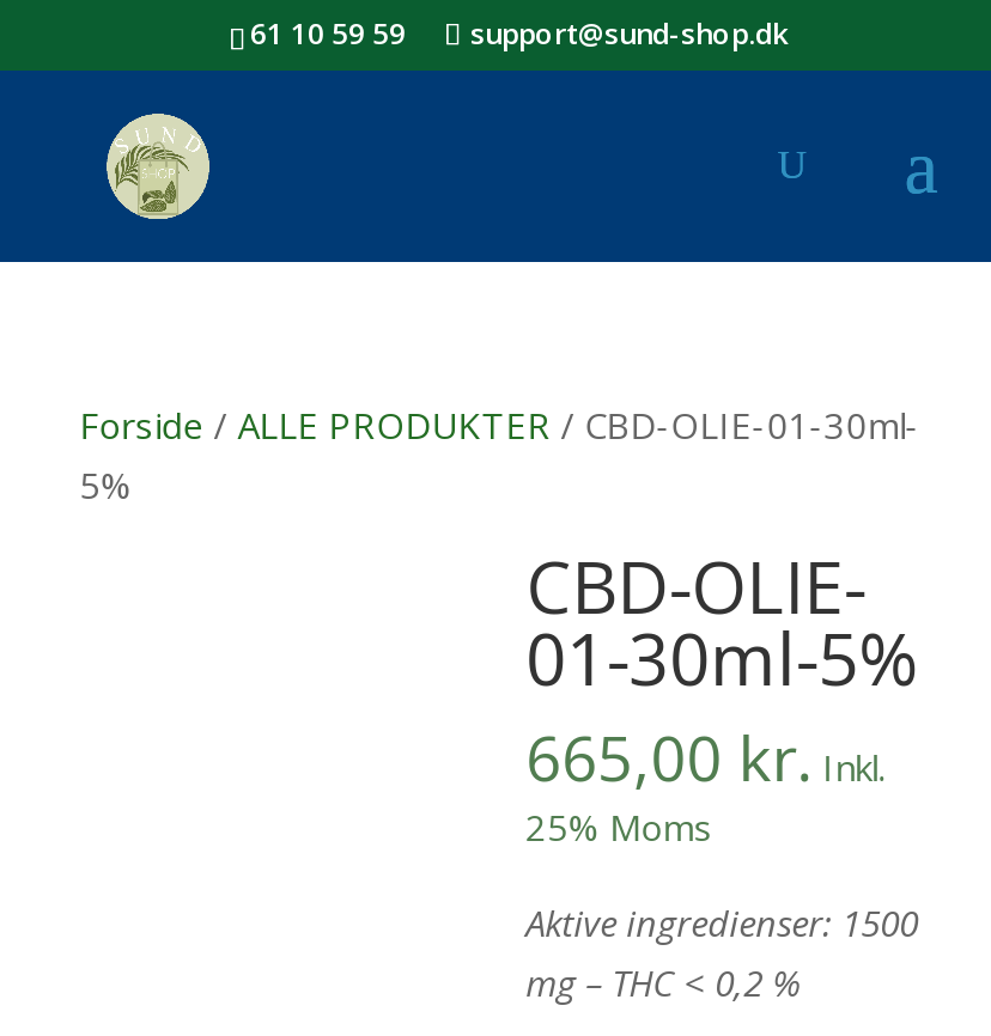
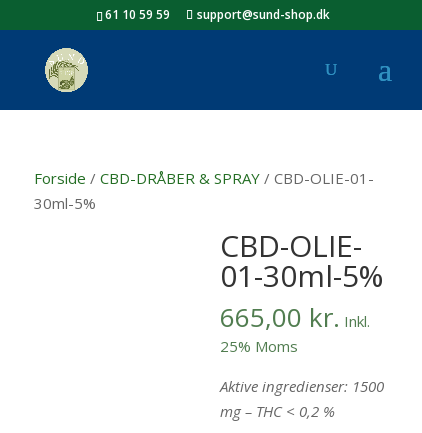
- Forside / ALLE PRODUKTER / CBD-OLIE-01-30ml-
- 5%
+ Forside / CBD-DRÅBER & SPRAY / CBD-OLIE-01-
+ 30ml-5%
